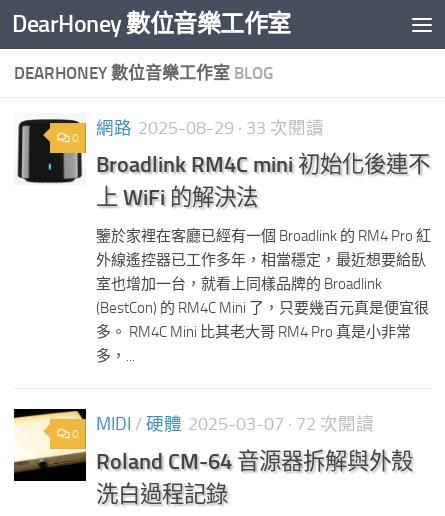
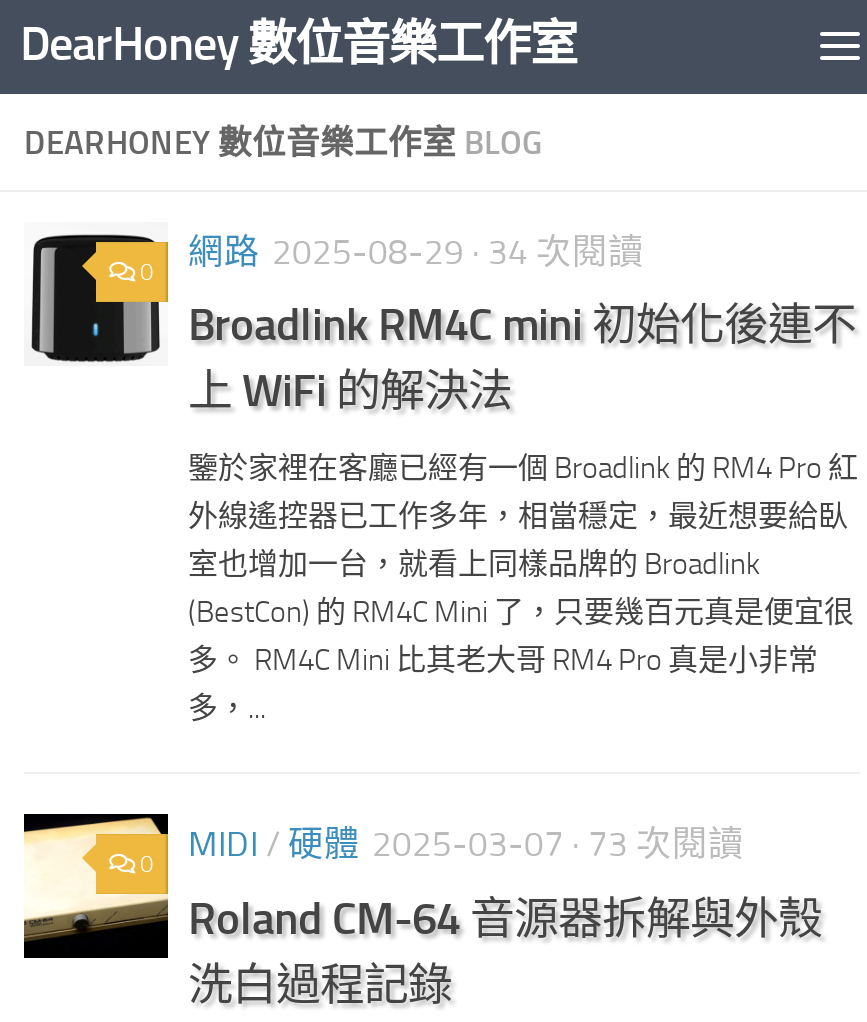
- 0 網路 2025-08-29 · 33 次閱讀
+ 0 網路 2025-08-29 · 34 次閱讀

- MIDI /硬體 2025-03-07 · 72 次閱讀
+ MIDI /硬體 2025-03-07 · 73 次閱讀
